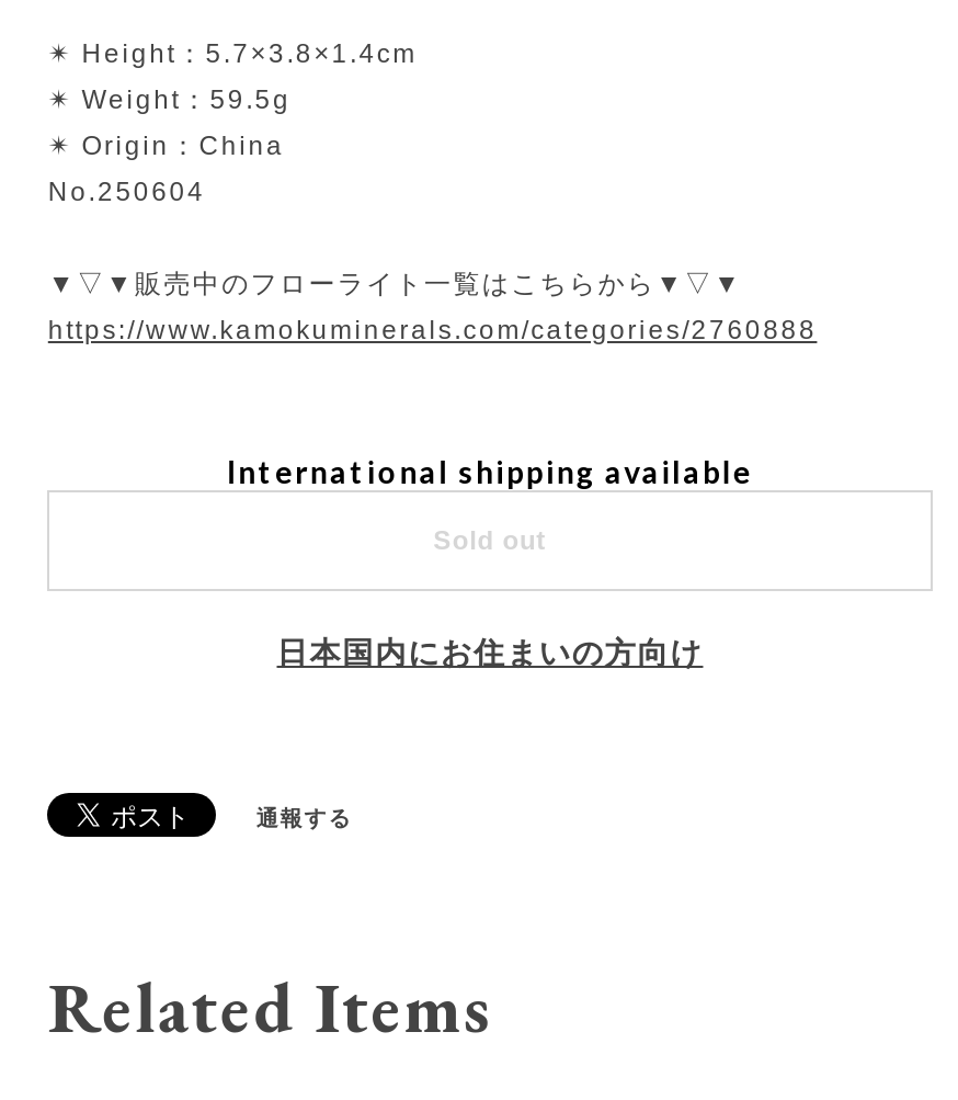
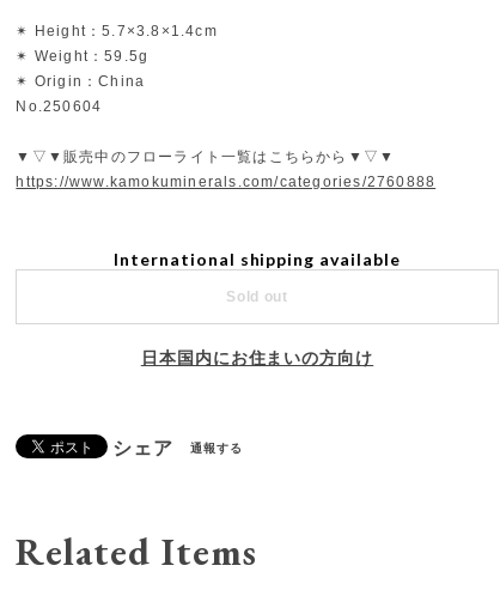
+ シェア
